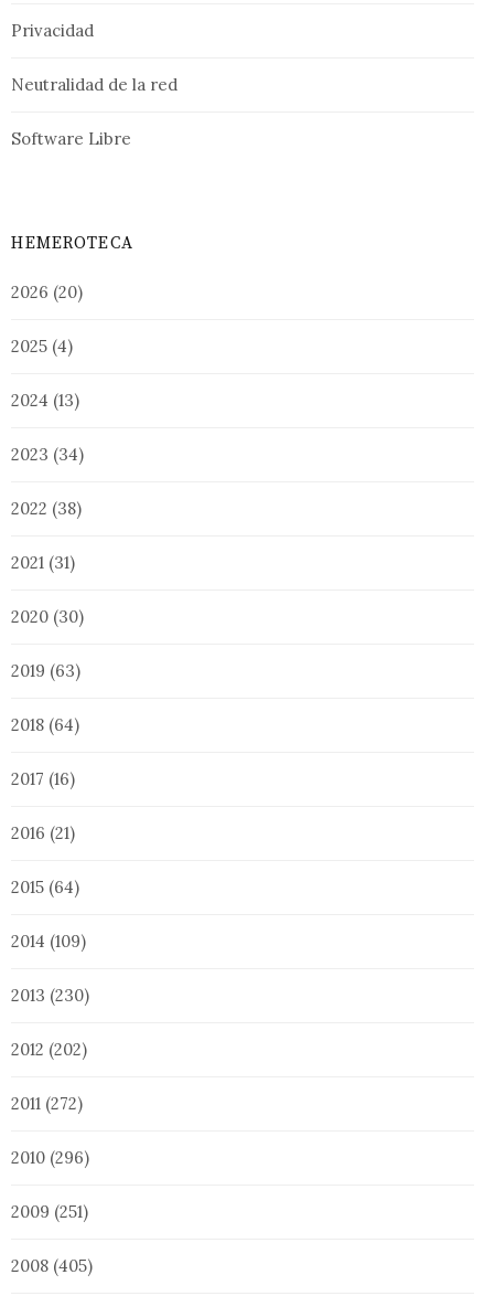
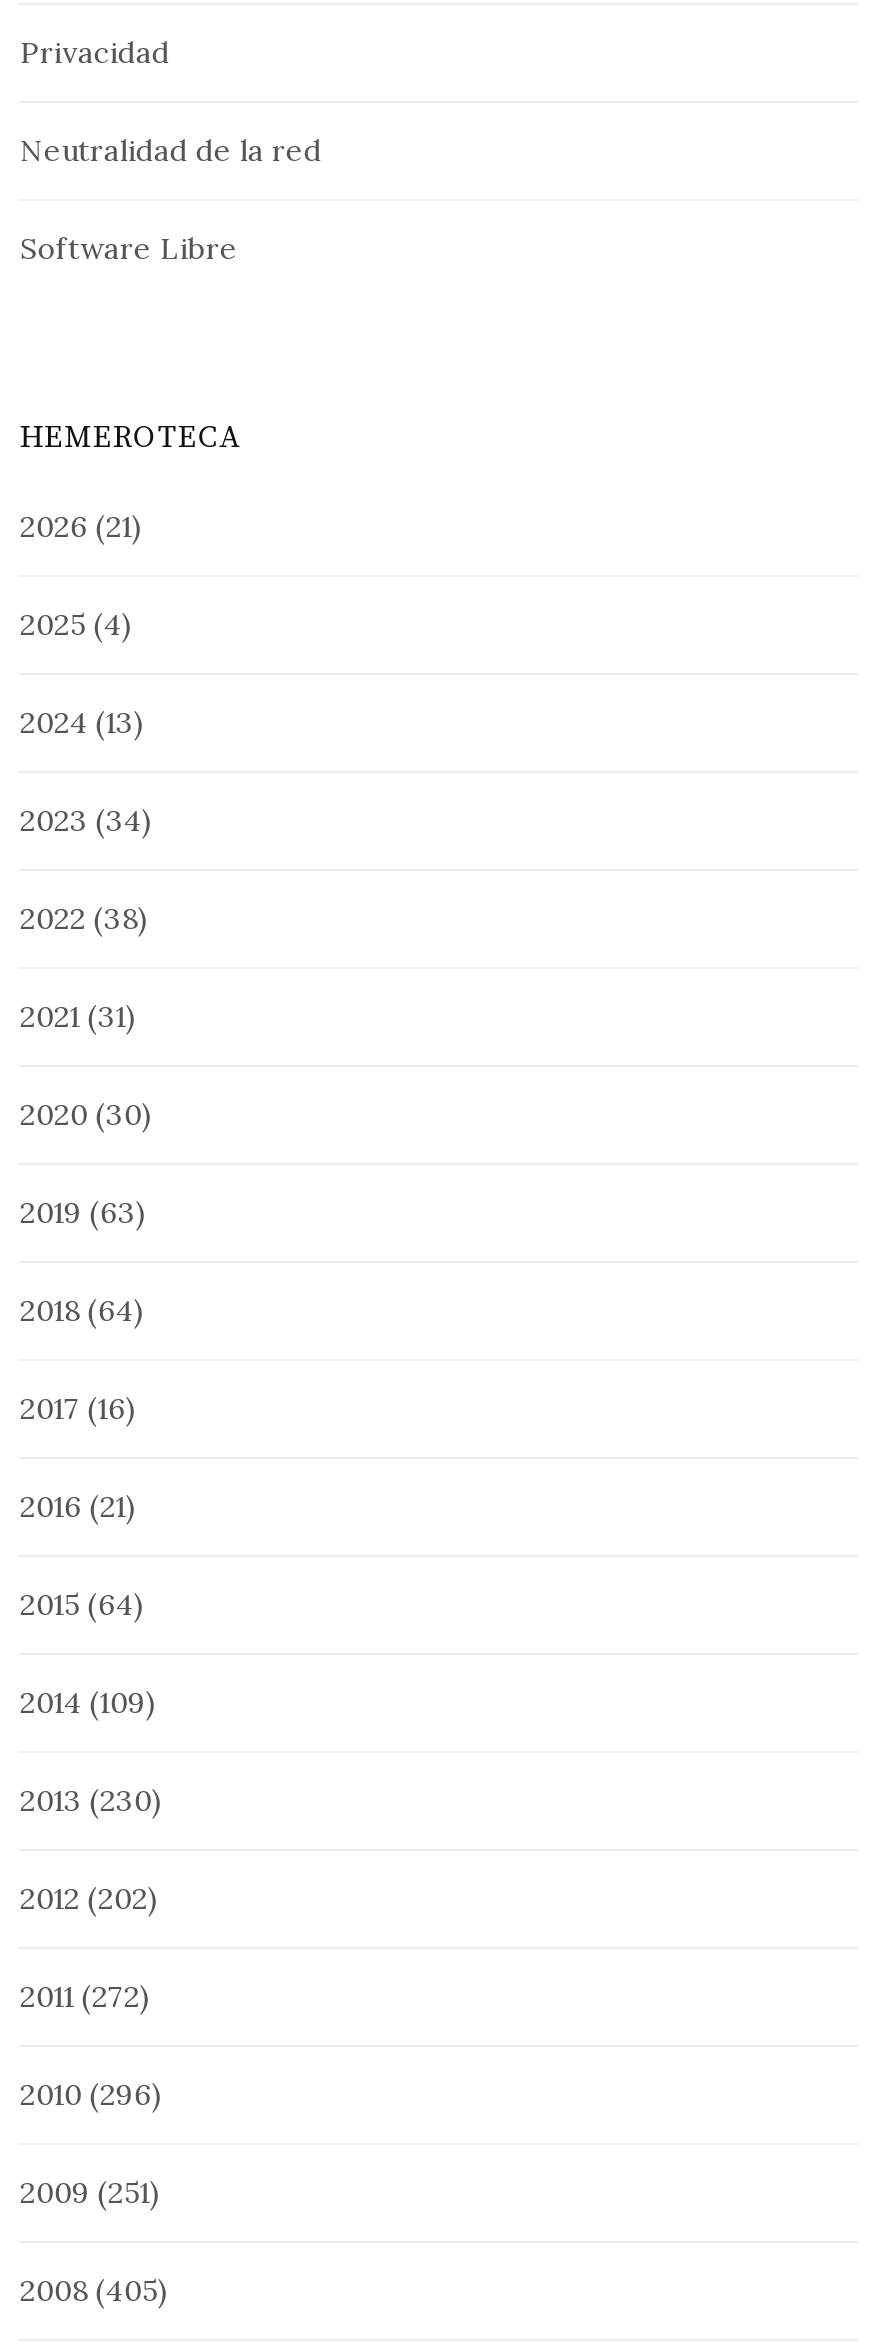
- 2026 (20)
+ 2026 (21)
